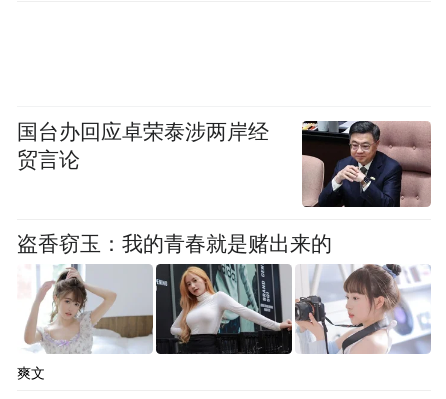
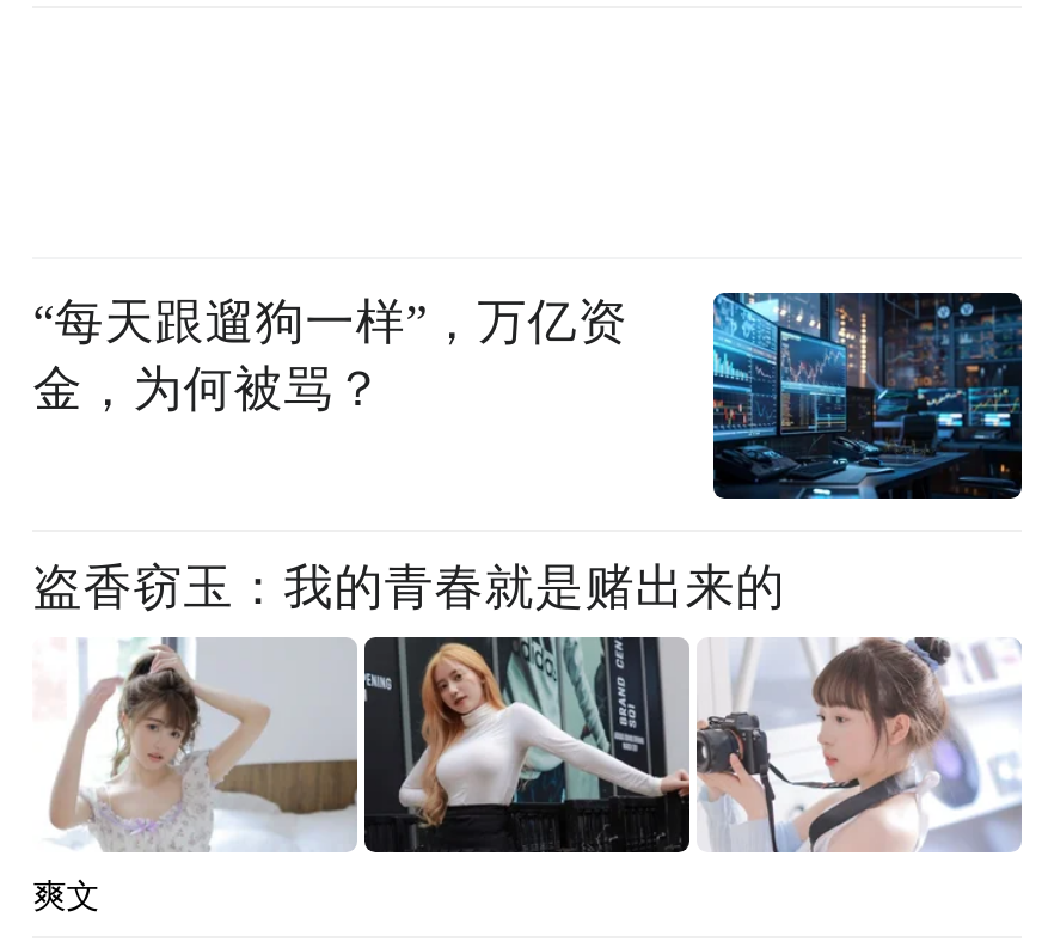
- [image]
- 国台办回应卓荣泰涉两岸经
- 贸言论
+ [image]
+ “每天跟遛狗一样”，万亿资
+ 金，为何被骂？
